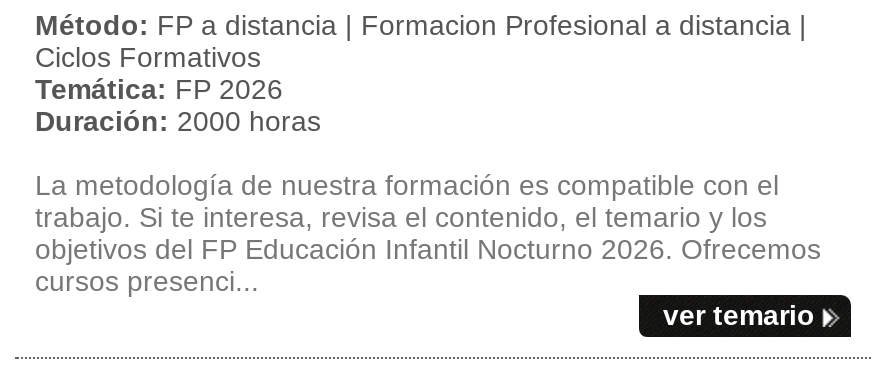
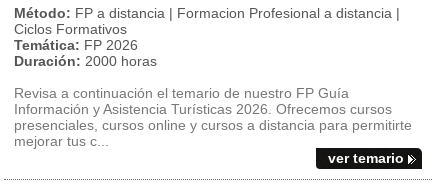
- La metodología de nuestra formación es compatible con el
- trabajo. Si te interesa, revisa el contenido, el temario y los
- objetivos del FP Educación Infantil Nocturno 2026. Ofrecemos
- cursos presenci...
+ Revisa a continuación el temario de nuestro FP Guía
+ Información y Asistencia Turísticas 2026. Ofrecemos cursos
+ presenciales, cursos online y cursos a distancia para permitirte
+ mejorar tus c...
